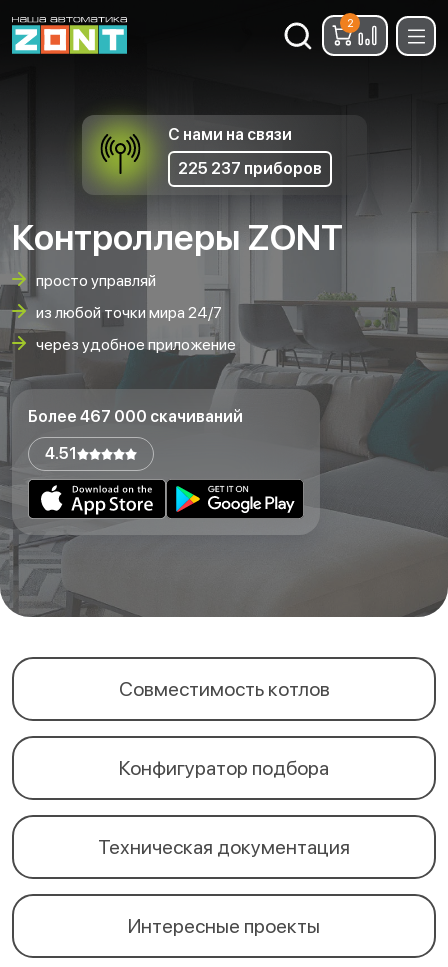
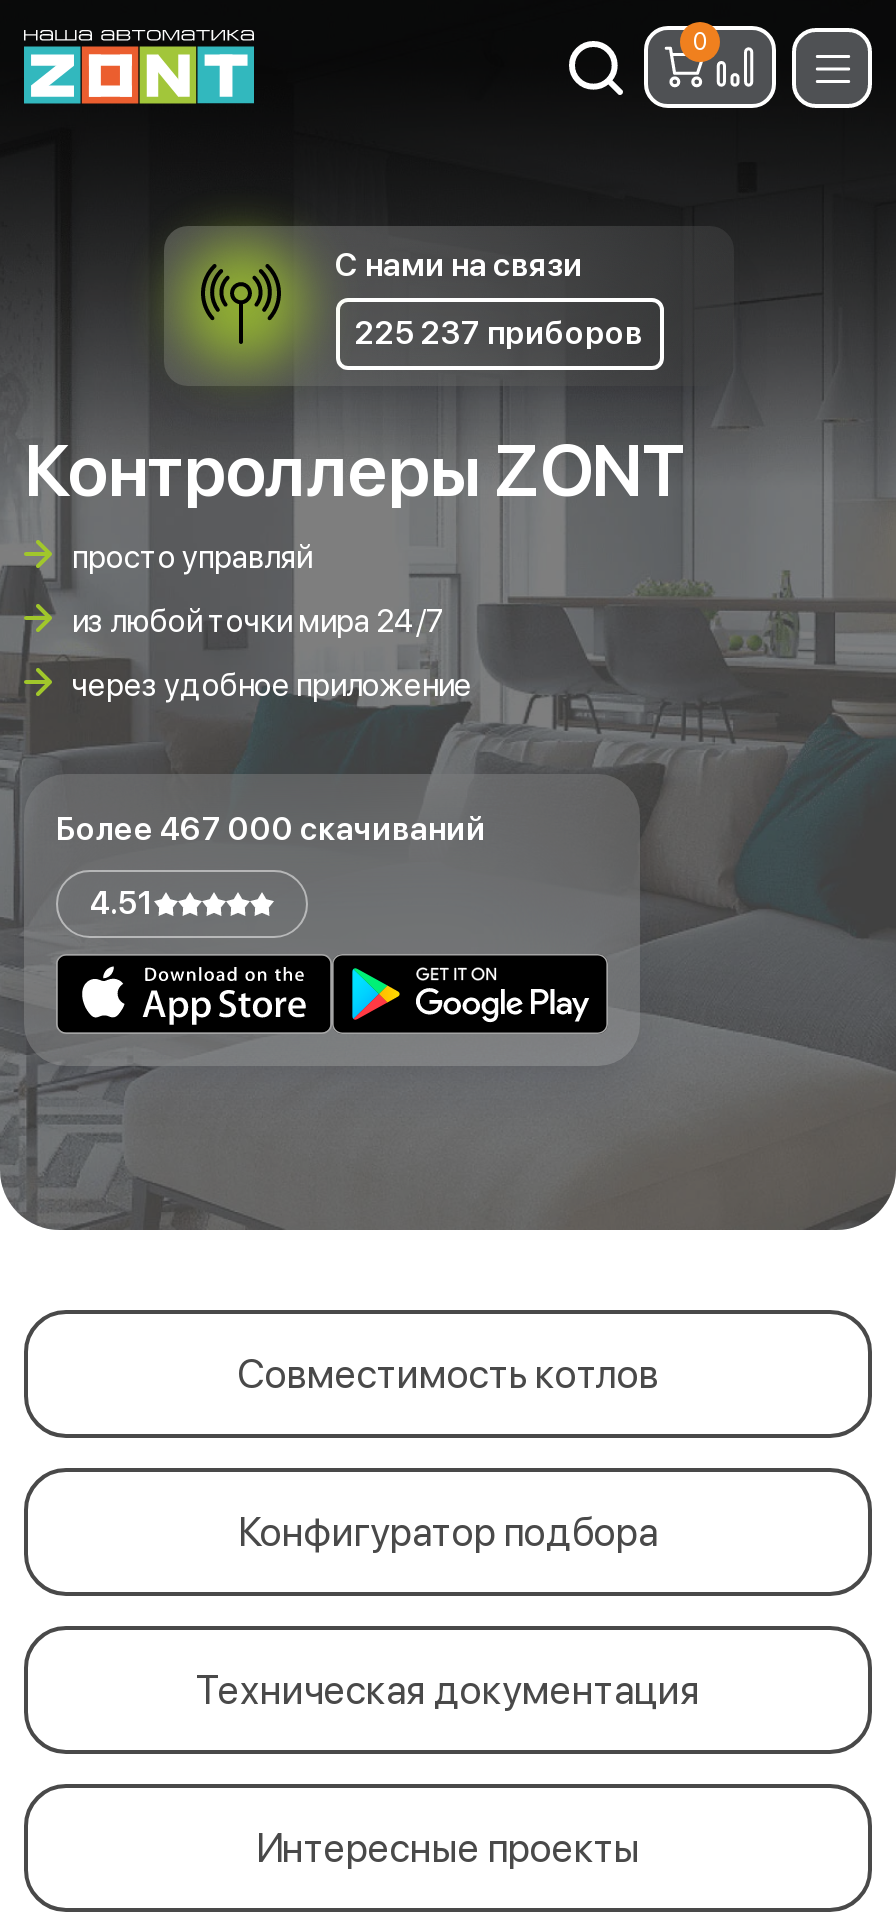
- 2
+ 0
